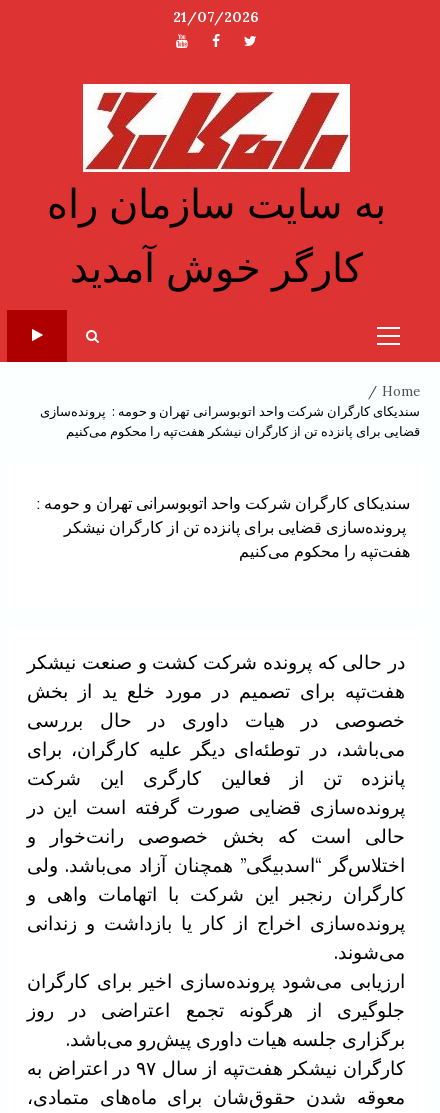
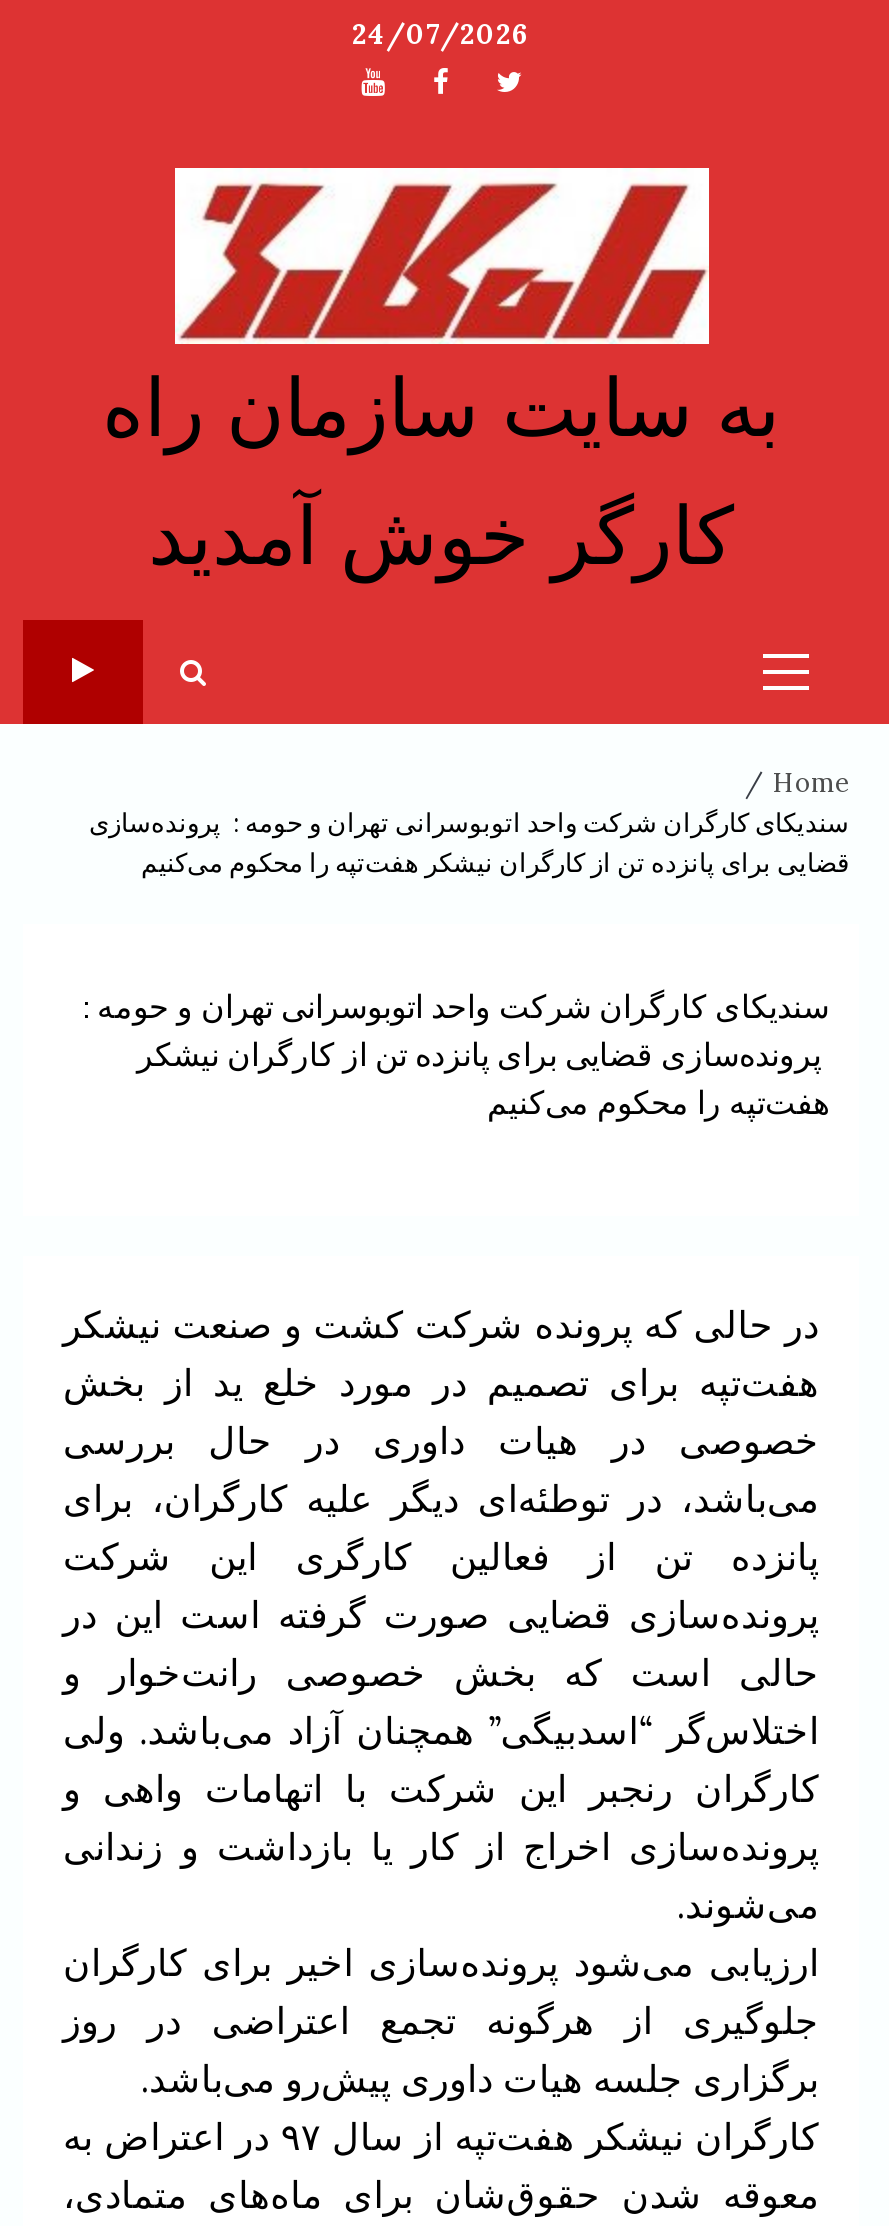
- 21/07/2026
+ 24/07/2026
